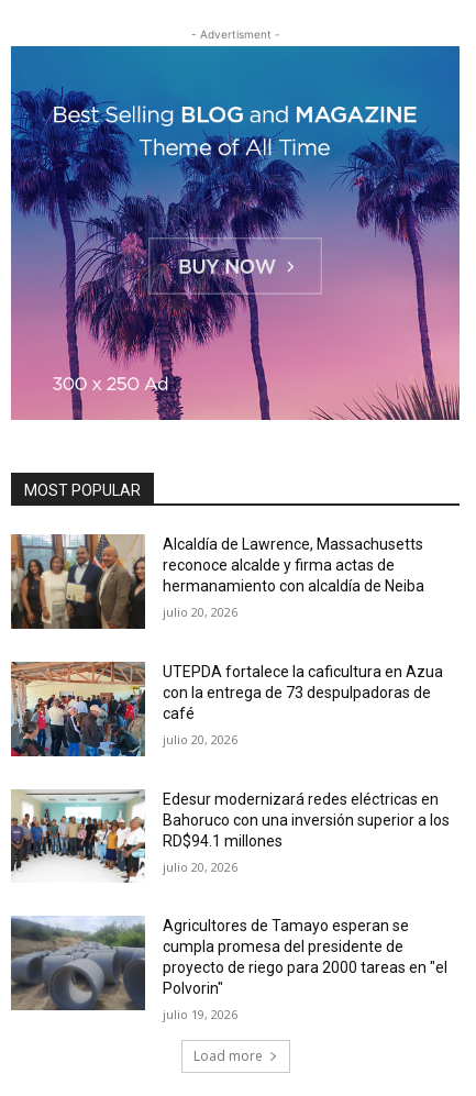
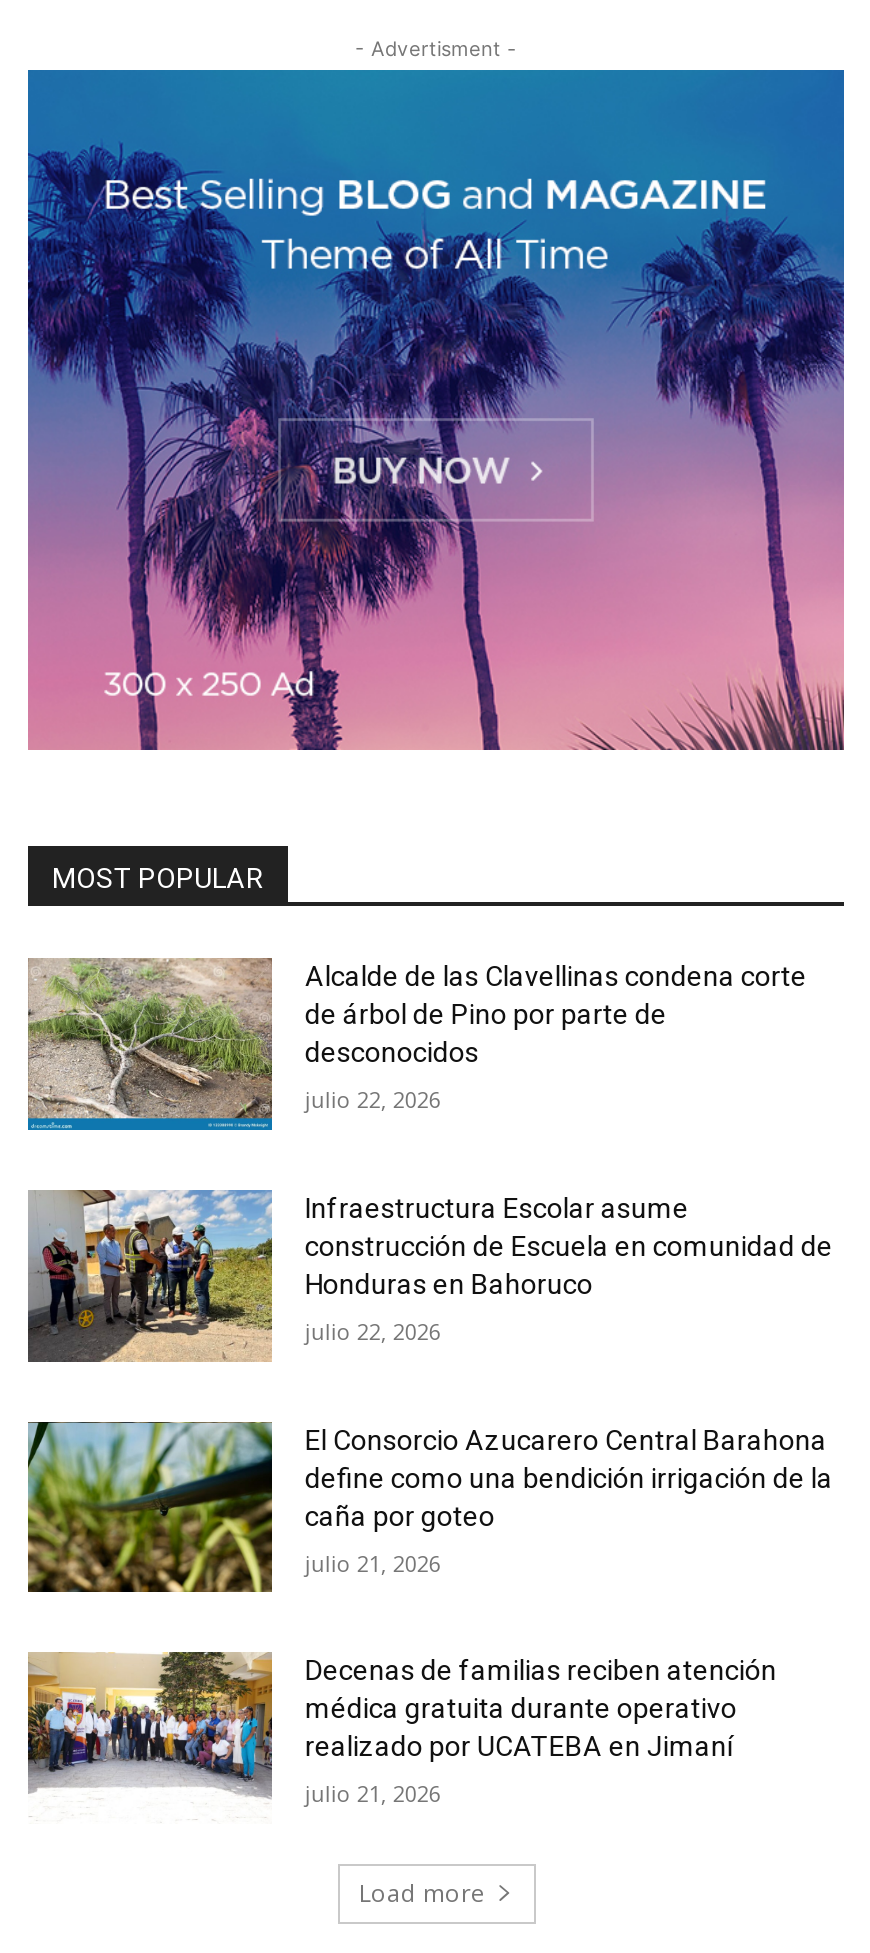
- [image]
- Alcaldía de Lawrence, Massachusetts
- reconoce alcalde y firma actas de
- hermanamiento con alcaldía de Neiba
+ [image]
+ Alcalde de las Clavellinas condena corte
+ de árbol de Pino por parte de
+ desconocidos

- julio 20, 2026
+ julio 22, 2026

- [image]
- UTEPDA fortalece la caficultura en Azua
- con la entrega de 73 despulpadoras de
- café
+ [image]
+ Infraestructura Escolar asume
+ construcción de Escuela en comunidad de
+ Honduras en Bahoruco

- julio 20, 2026
+ julio 22, 2026

- [image]
- Edesur modernizará redes eléctricas en
- Bahoruco con una inversión superior a los
- RD$94.1 millones
+ [image]
+ El Consorcio Azucarero Central Barahona
+ define como una bendición irrigación de la
+ caña por goteo

- julio 20, 2026
+ julio 21, 2026

- [image]
- Agricultores de Tamayo esperan se
- cumpla promesa del presidente de
- proyecto de riego para 2000 tareas en "el
- Polvorin"
+ [image]
+ Decenas de familias reciben atención
+ médica gratuita durante operativo
+ realizado por UCATEBA en Jimaní

- julio 19, 2026
+ julio 21, 2026
